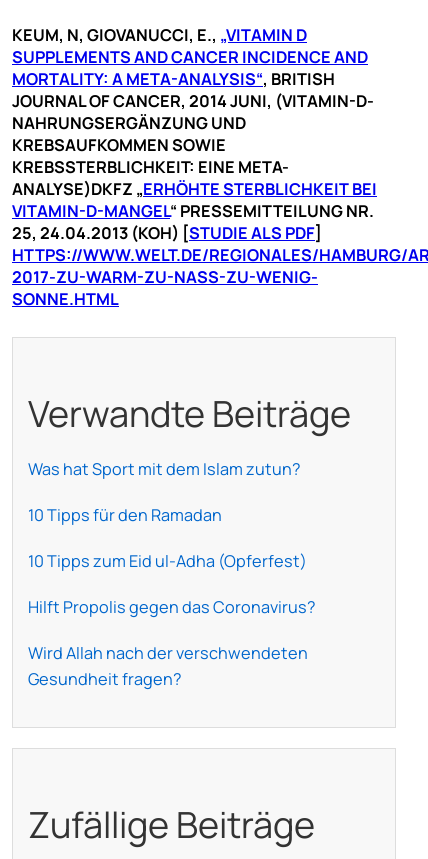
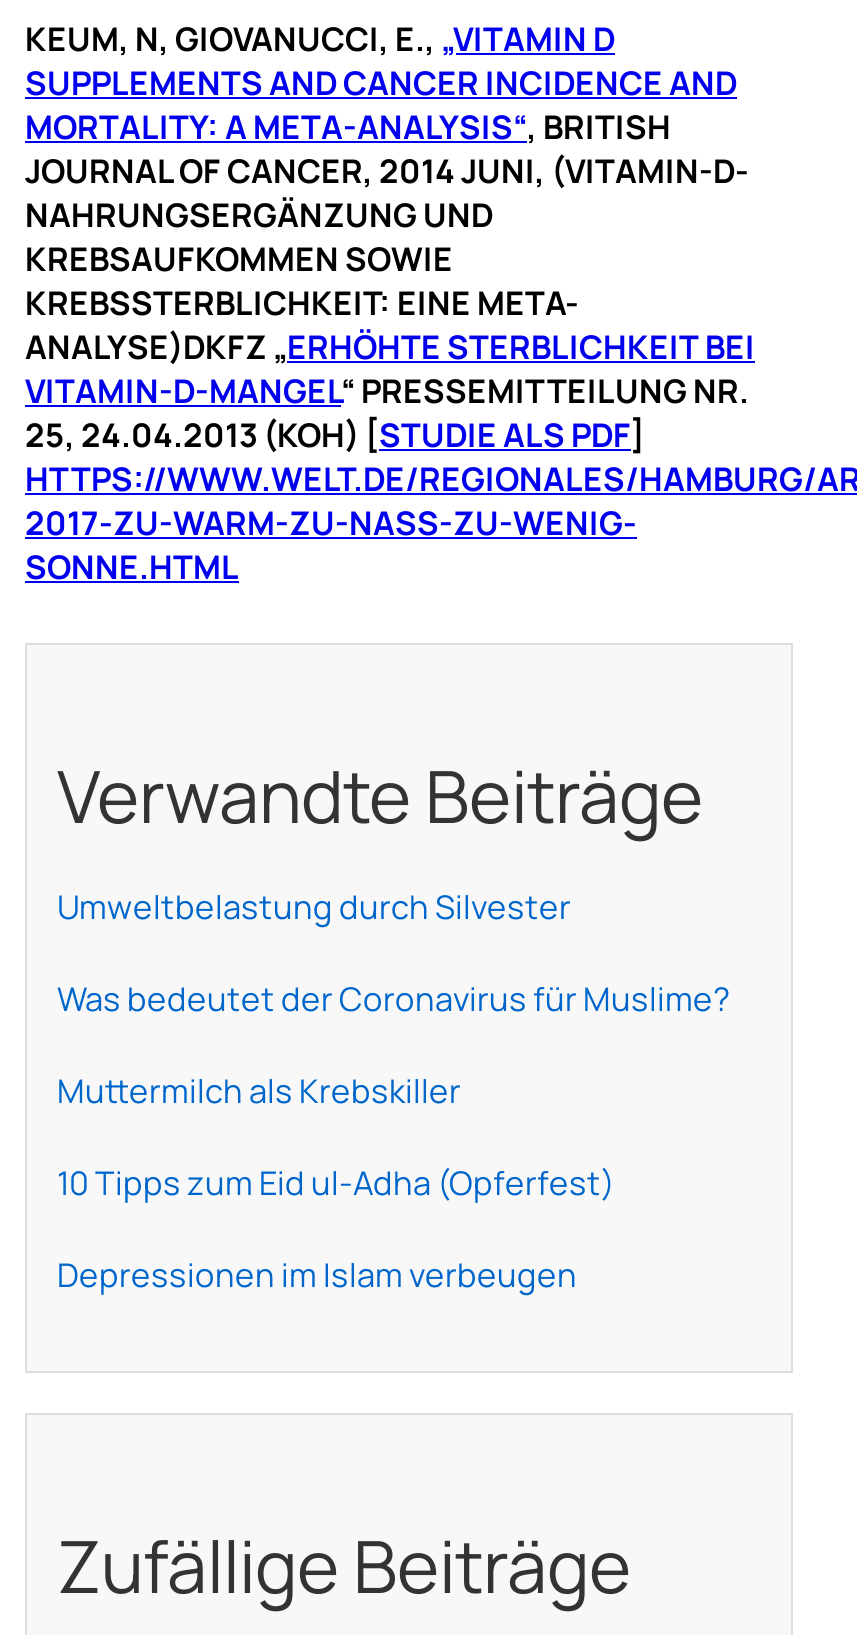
- Was hat Sport mit dem Islam zutun?
- 10 Tipps für den Ramadan
+ Umweltbelastung durch Silvester
+ Was bedeutet der Coronavirus für Muslime?
+ Muttermilch als Krebskiller

moved down: 10 Tipps zum Eid ul-Adha (Opferfest)

- Hilft Propolis gegen das Coronavirus?
- Wird Allah nach der verschwendeten
- Gesundheit fragen?
+ Depressionen im Islam verbeugen
